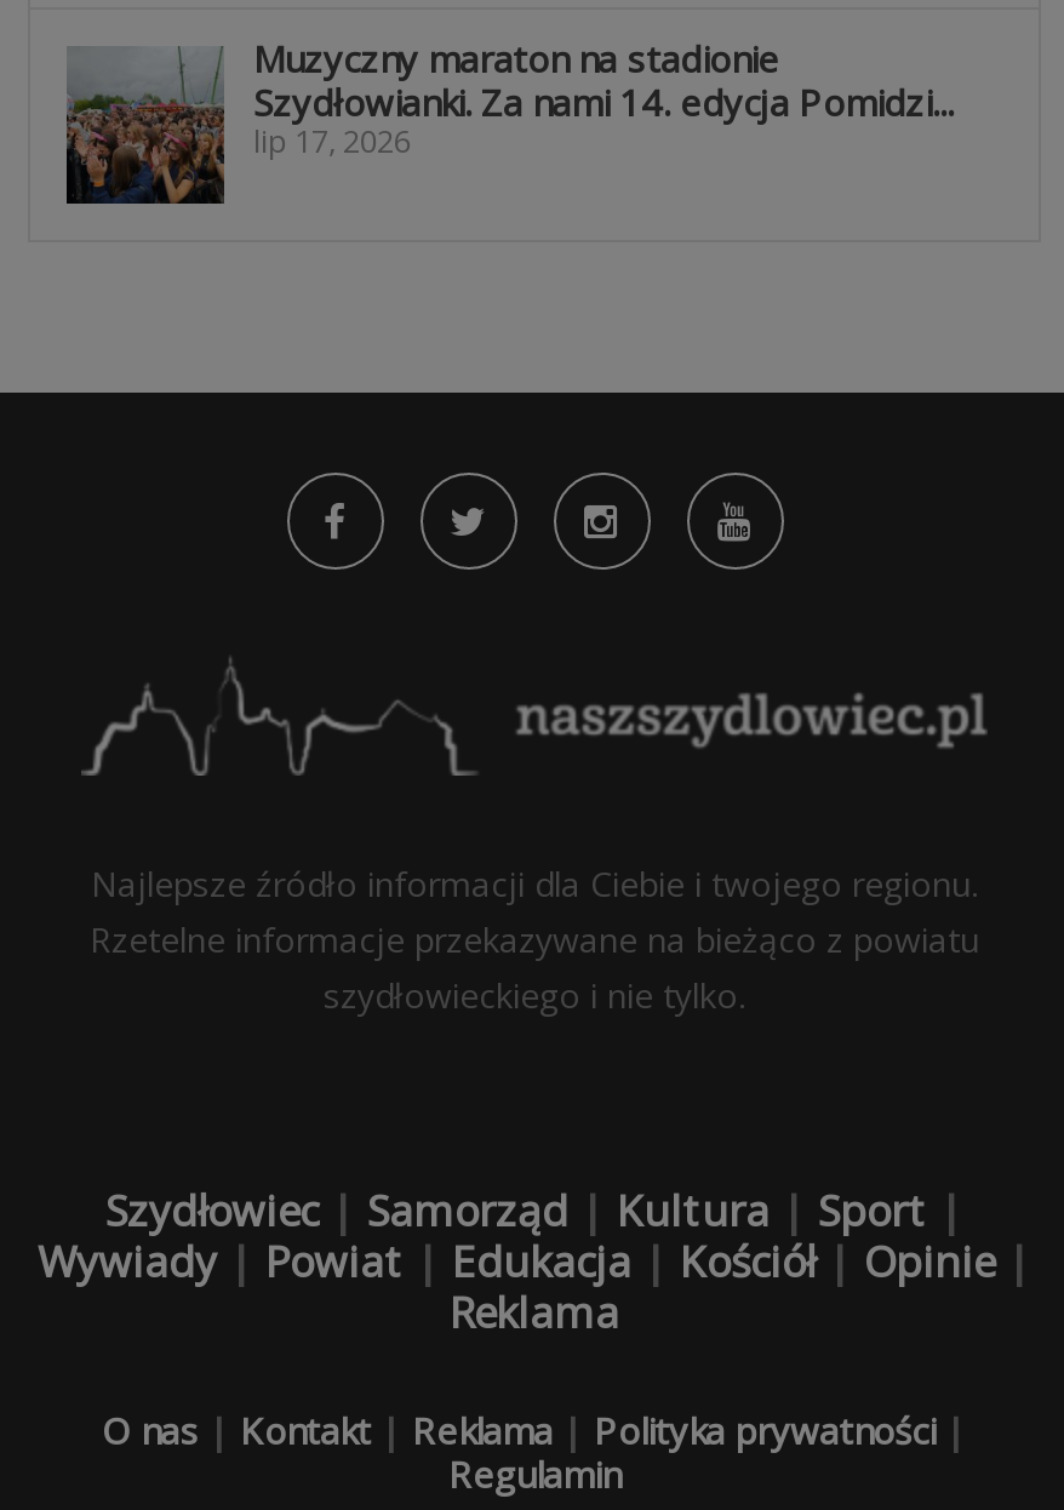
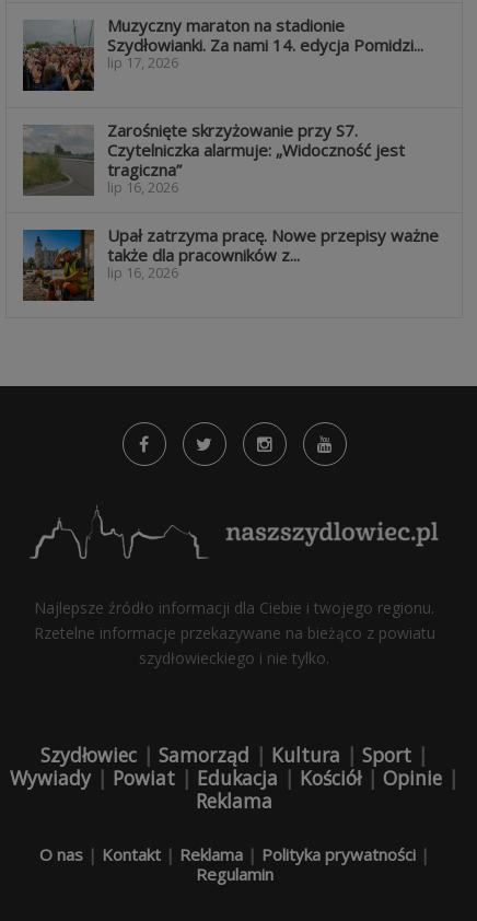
+ [image]
+ Zarośnięte skrzyżowanie przy S7.
+ Czytelniczka alarmuje: „Widoczność jest
+ tragiczna”
+ lip 16, 2026
+ Upał zatrzyma pracę. Nowe przepisy ważne
+ także dla pracowników z...
+ lip 16, 2026

+ [image]
